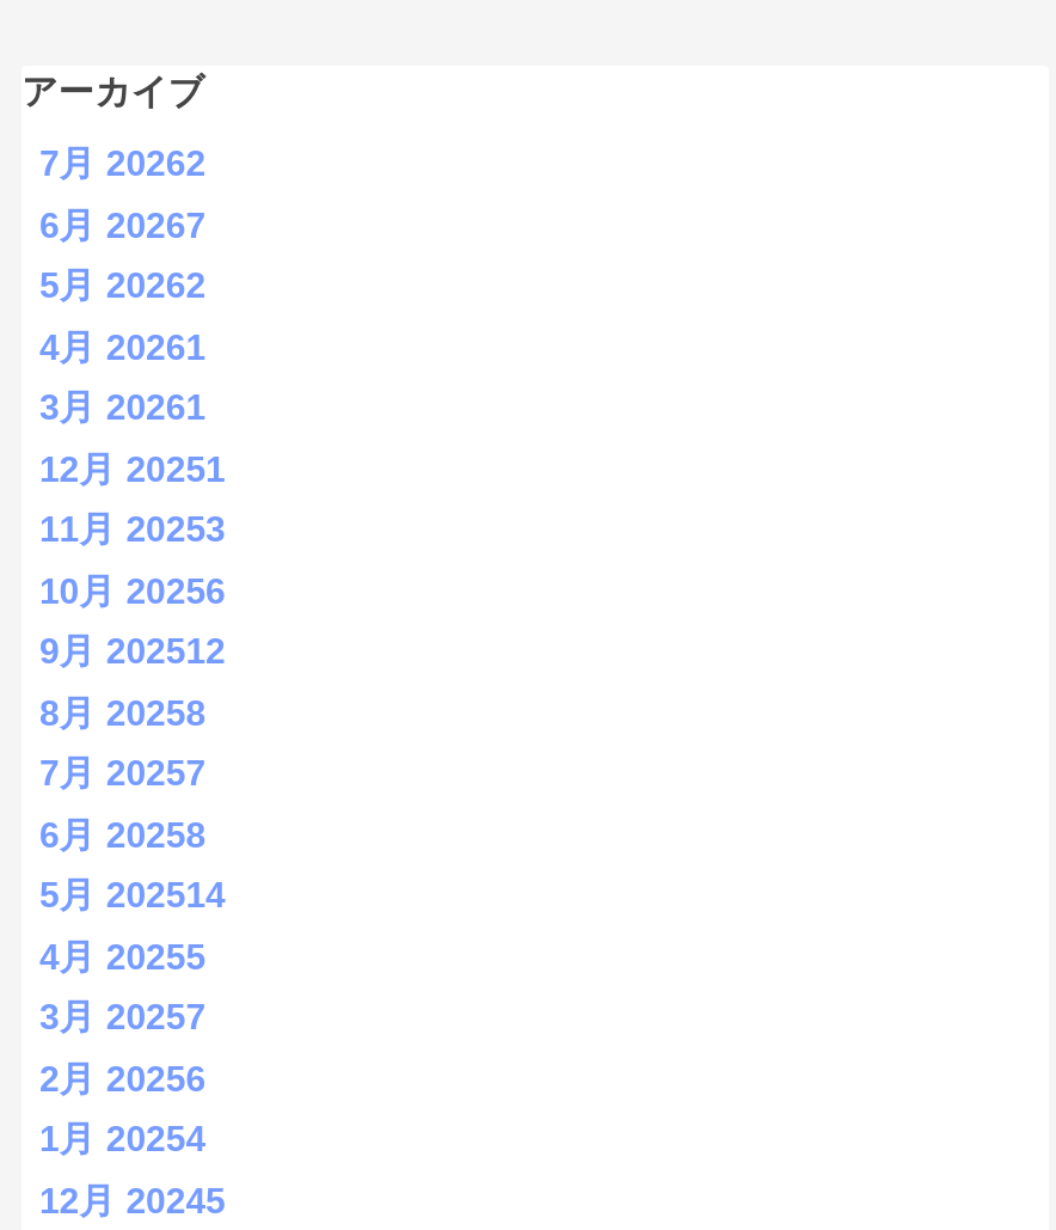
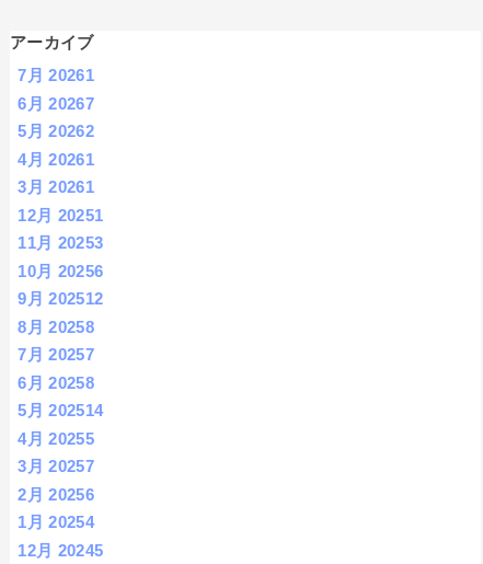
- 7月 20262
+ 7月 20261
